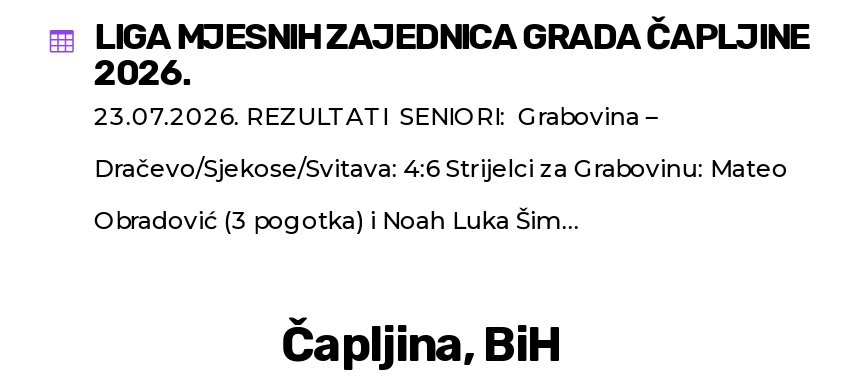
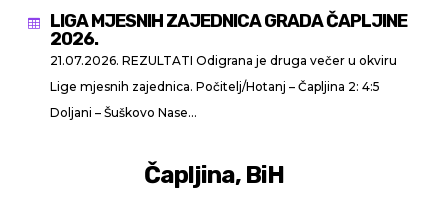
- 23.07.2026. REZULTATI SENIORI: Grabovina –
+ 21.07.2026. REZULTATI Odigrana je druga večer u okviru

- Dračevo/Sjekose/Svitava: 4:6 Strijelci za Grabovinu: Mateo
+ Lige mjesnih zajednica. Počitelj/Hotanj – Čapljina 2: 4:5

- Obradović (3 pogotka) i Noah Luka Šim...
+ Doljani – Šuškovo Nase...
